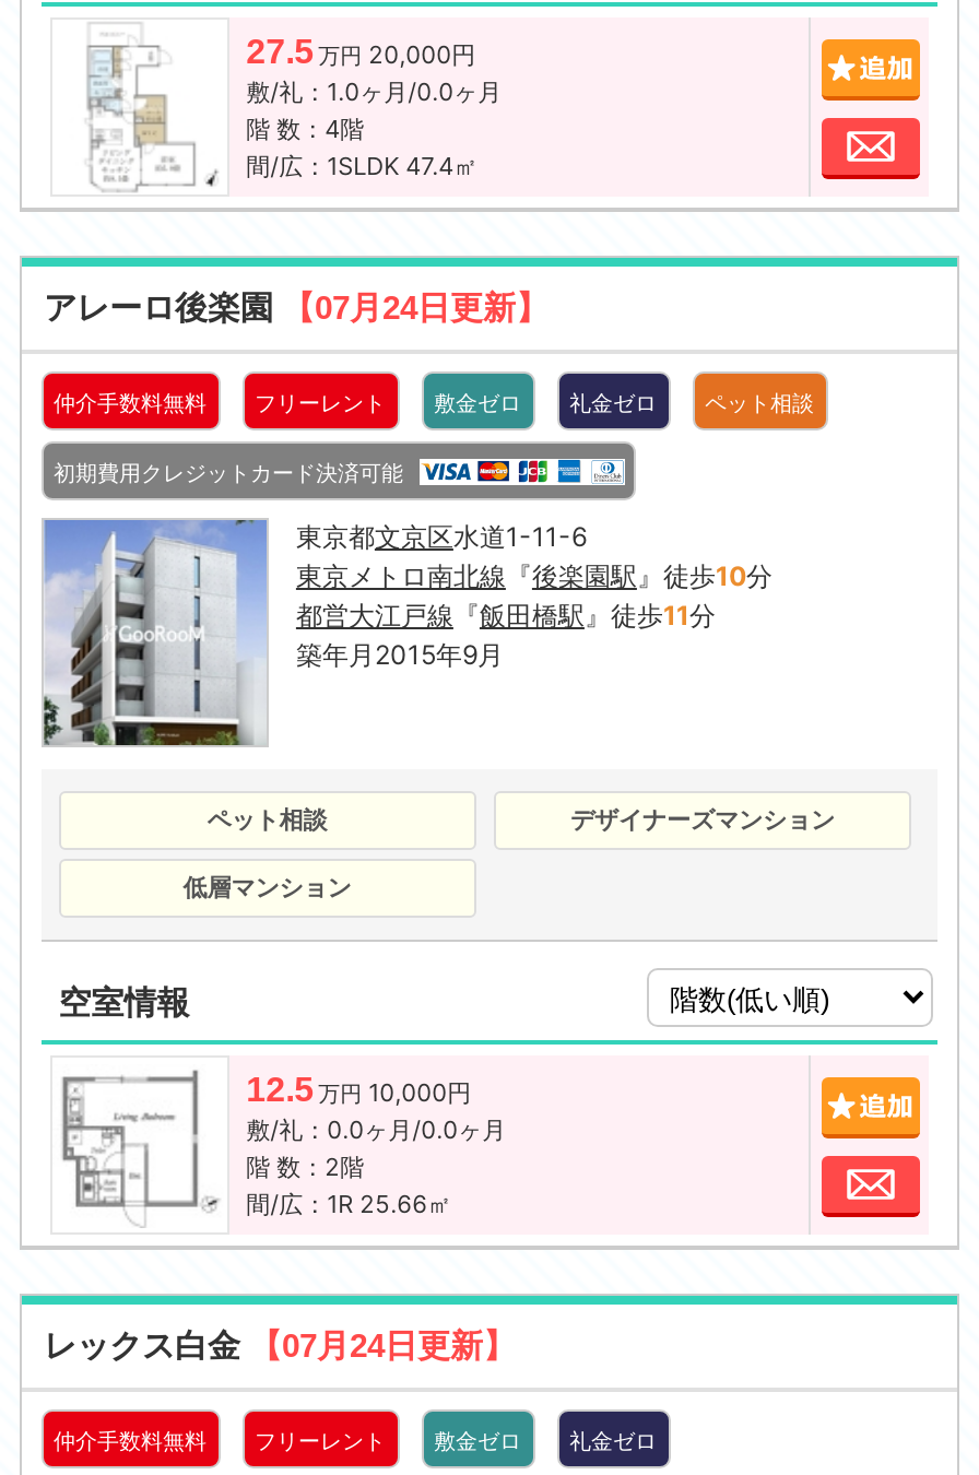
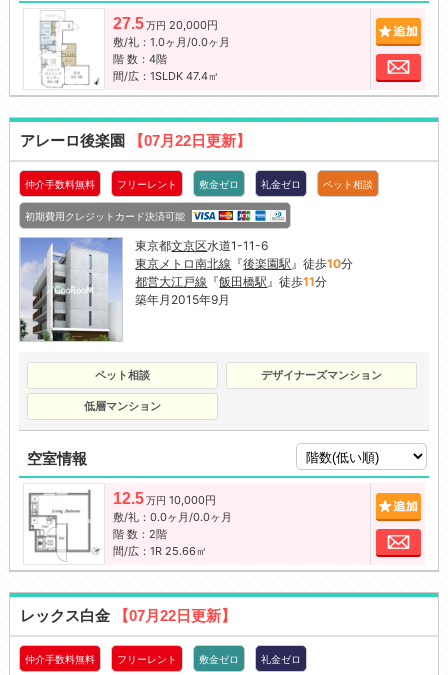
- アレーロ後楽園【07月24日更新】
+ アレーロ後楽園【07月22日更新】

- レックス白金【07月24日更新】
+ レックス白金【07月22日更新】
